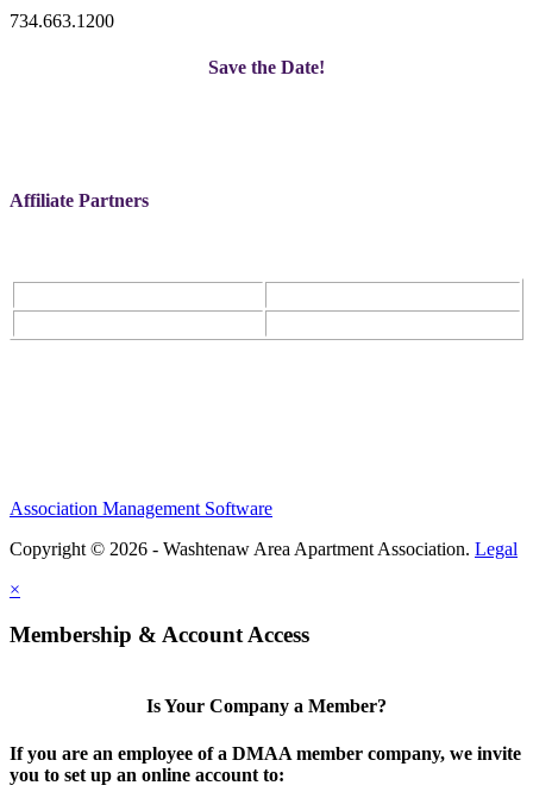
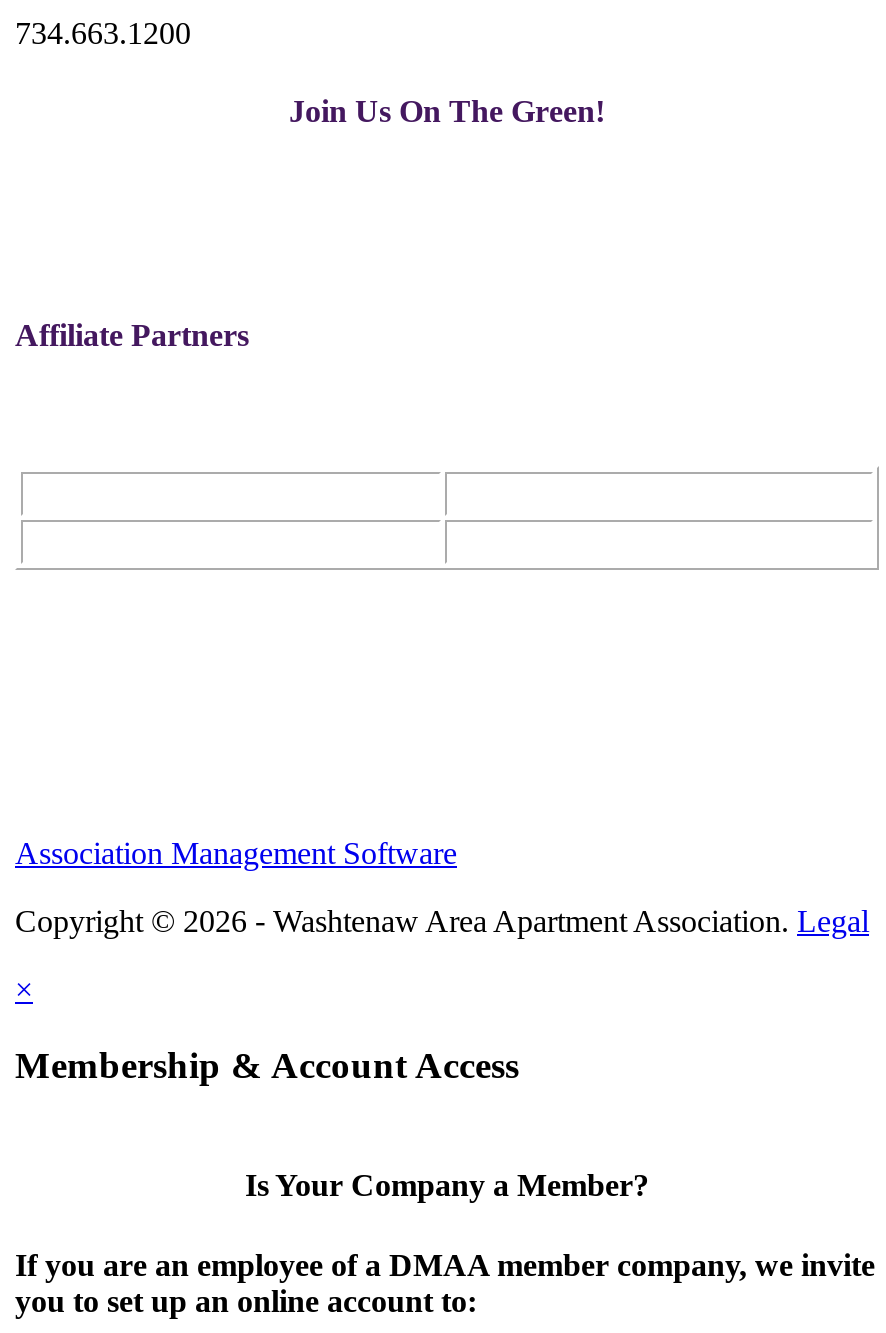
- Save the Date!
+ Join Us On The Green!
